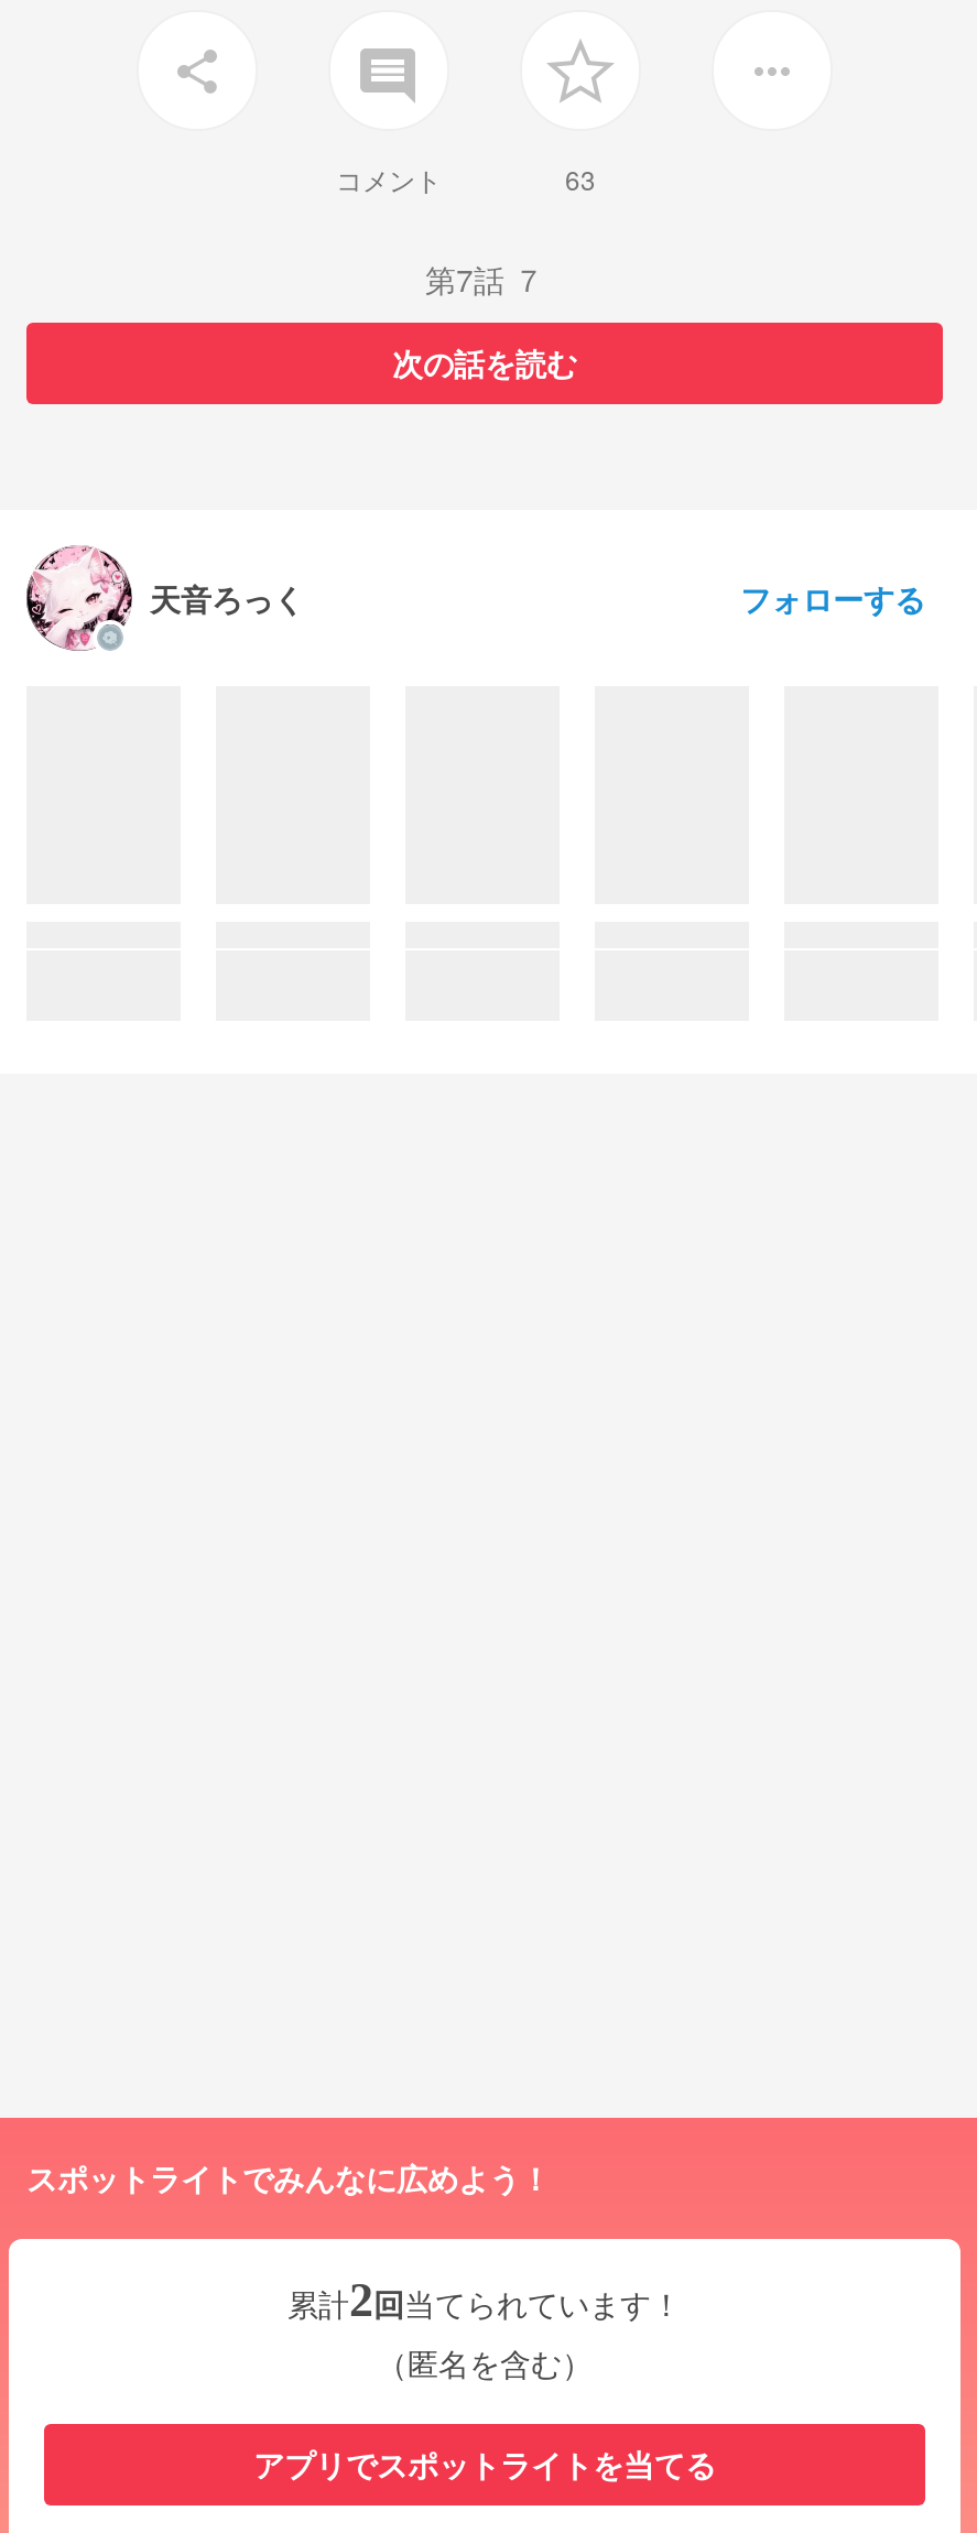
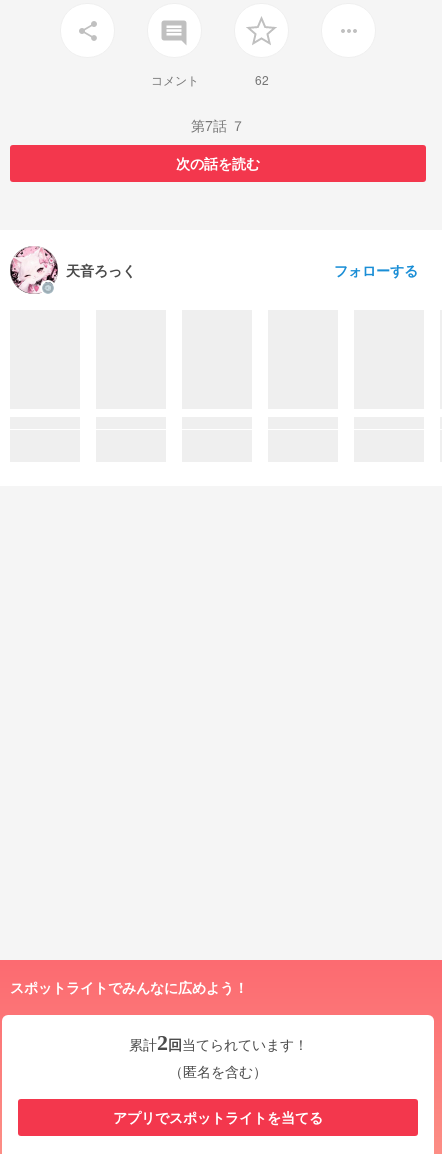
- 63
+ 62
